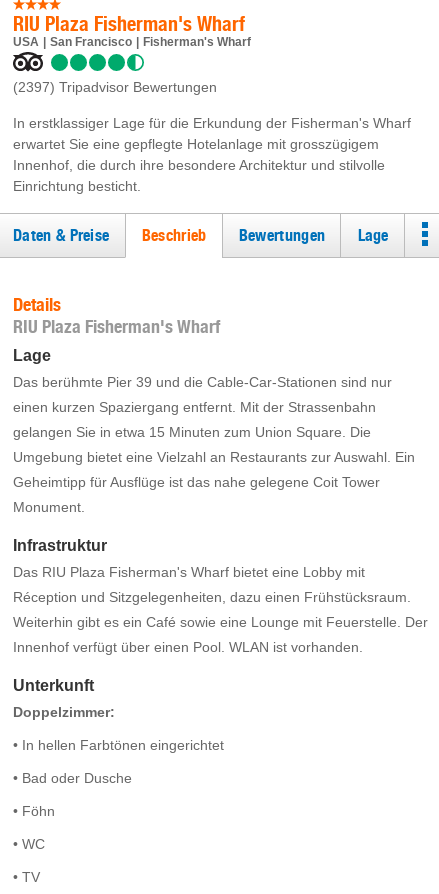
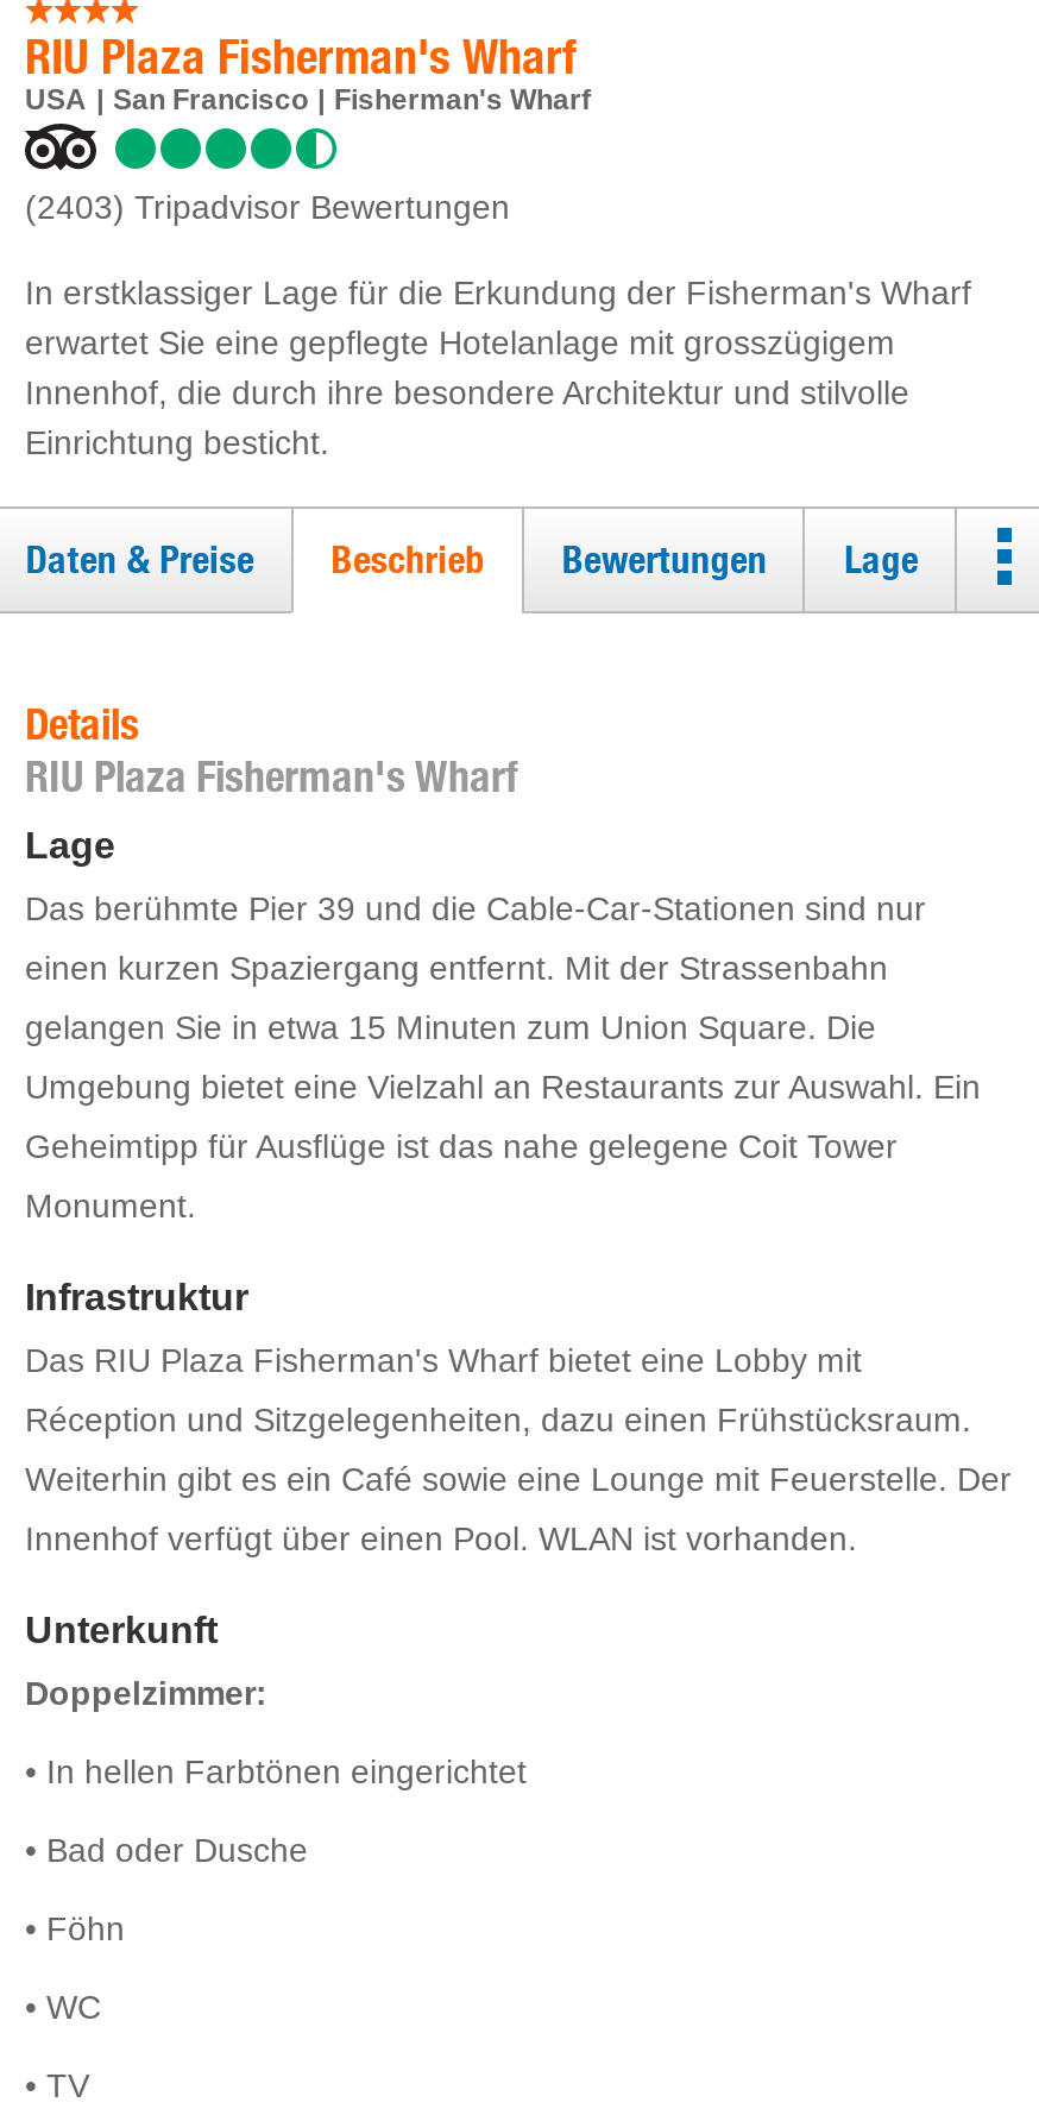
- (2397) Tripadvisor Bewertungen
+ (2403) Tripadvisor Bewertungen
